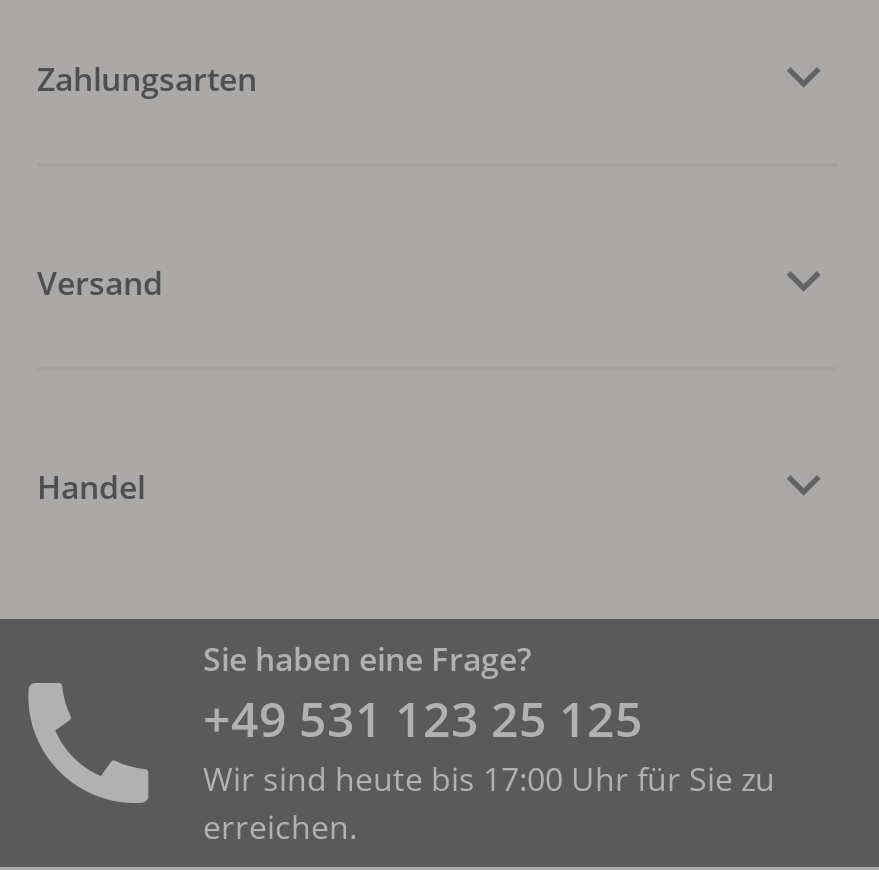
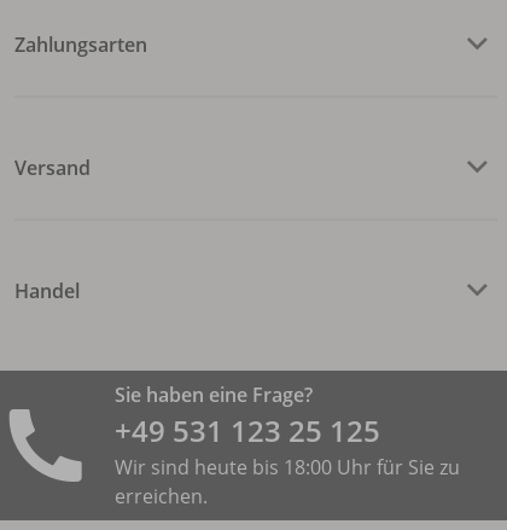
- Wir sind heute bis 17:00 Uhr für Sie zu
+ Wir sind heute bis 18:00 Uhr für Sie zu
